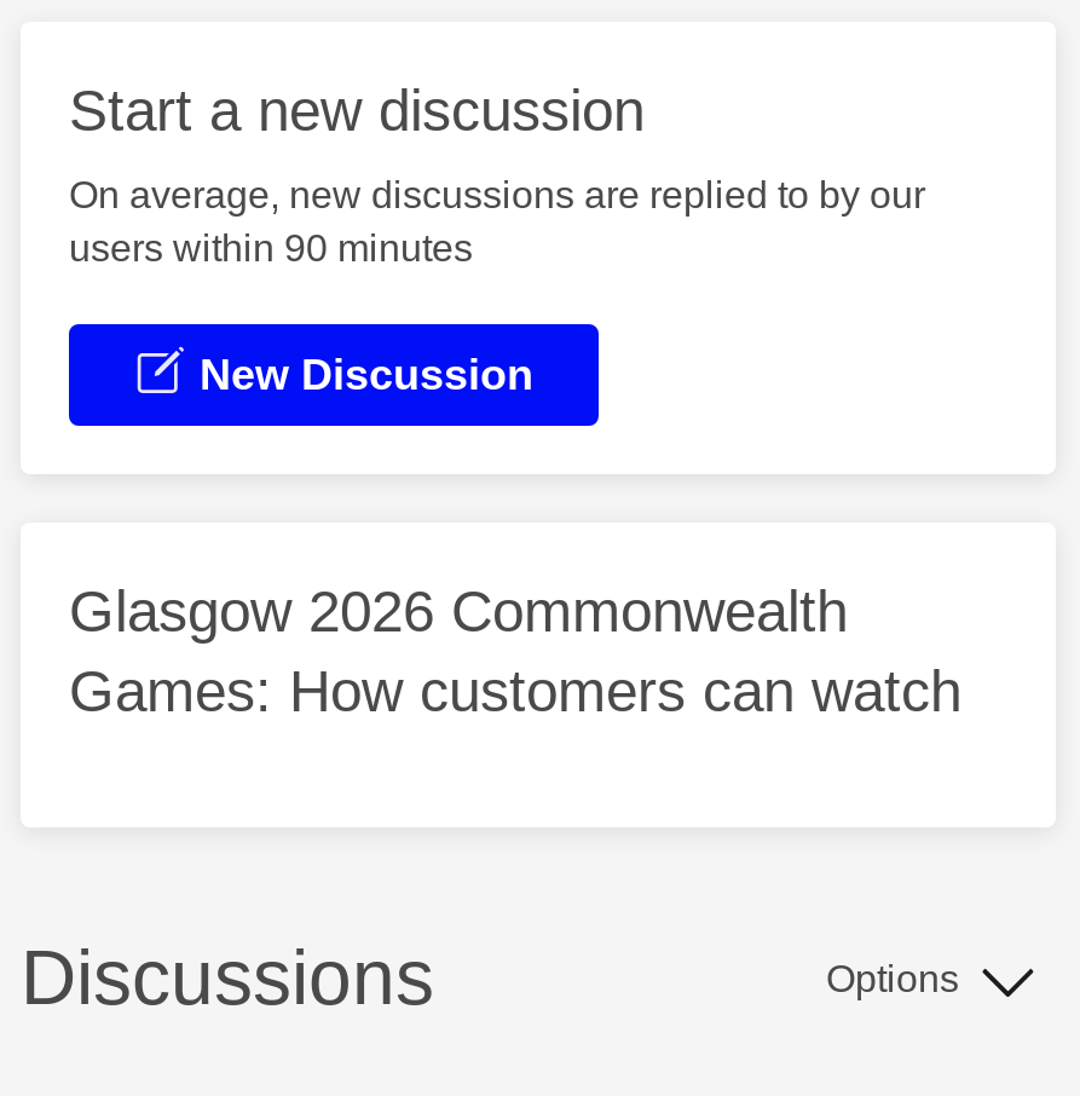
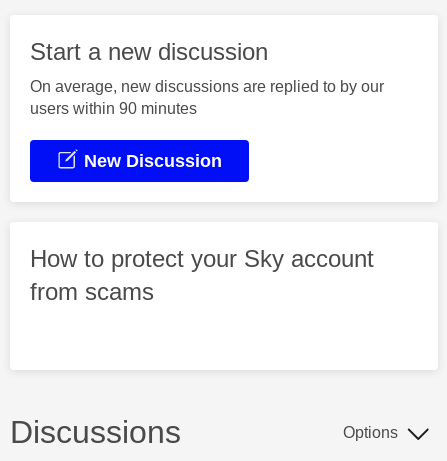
- Glasgow 2026 Commonwealth
- Games: How customers can watch
+ How to protect your Sky account
+ from scams
